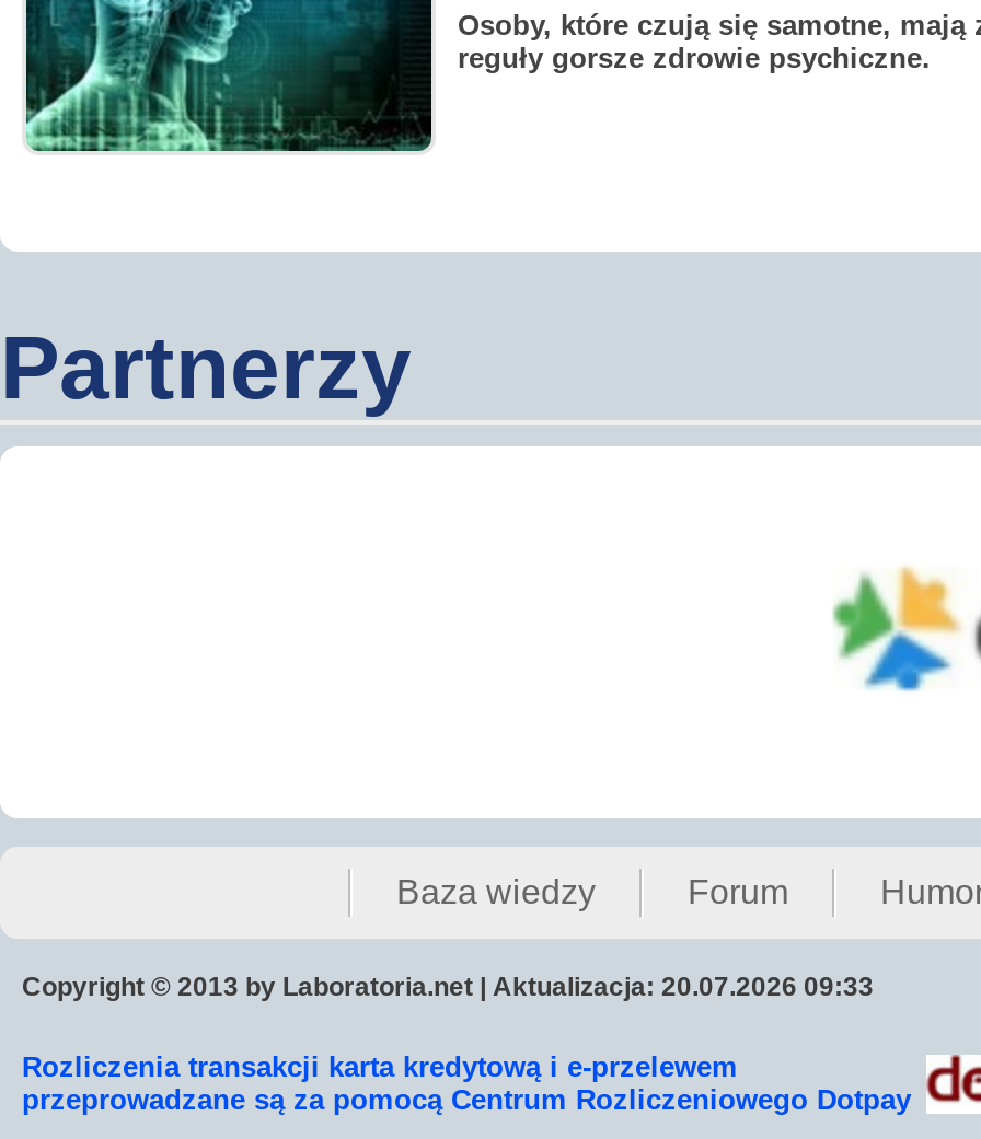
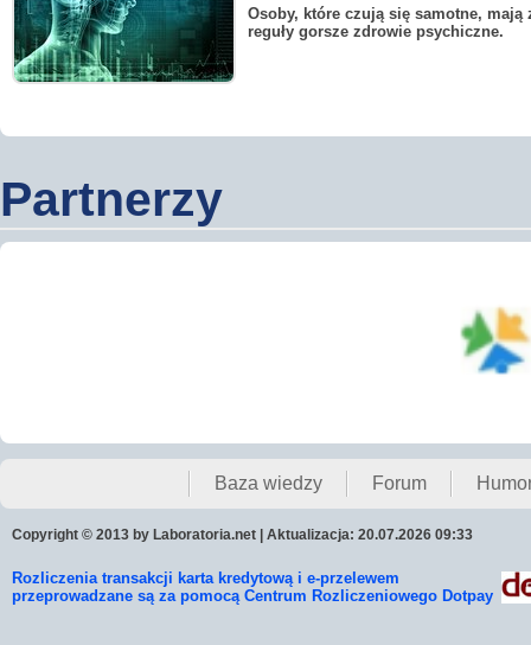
- [image]
+ [image]
